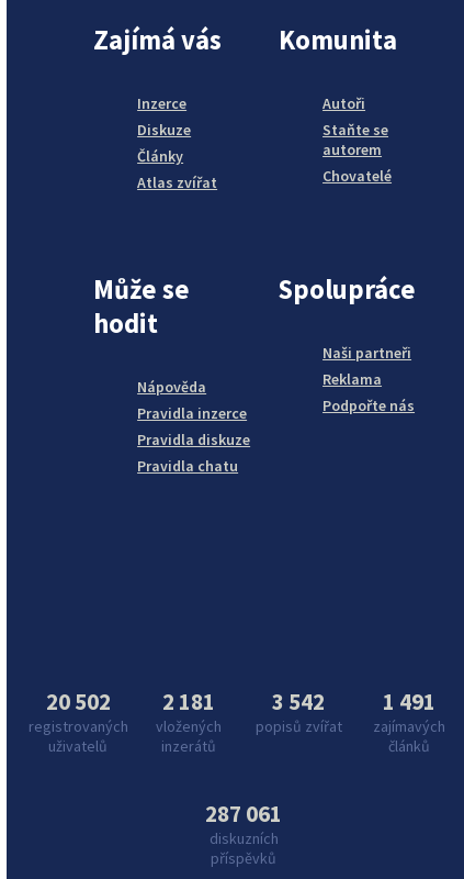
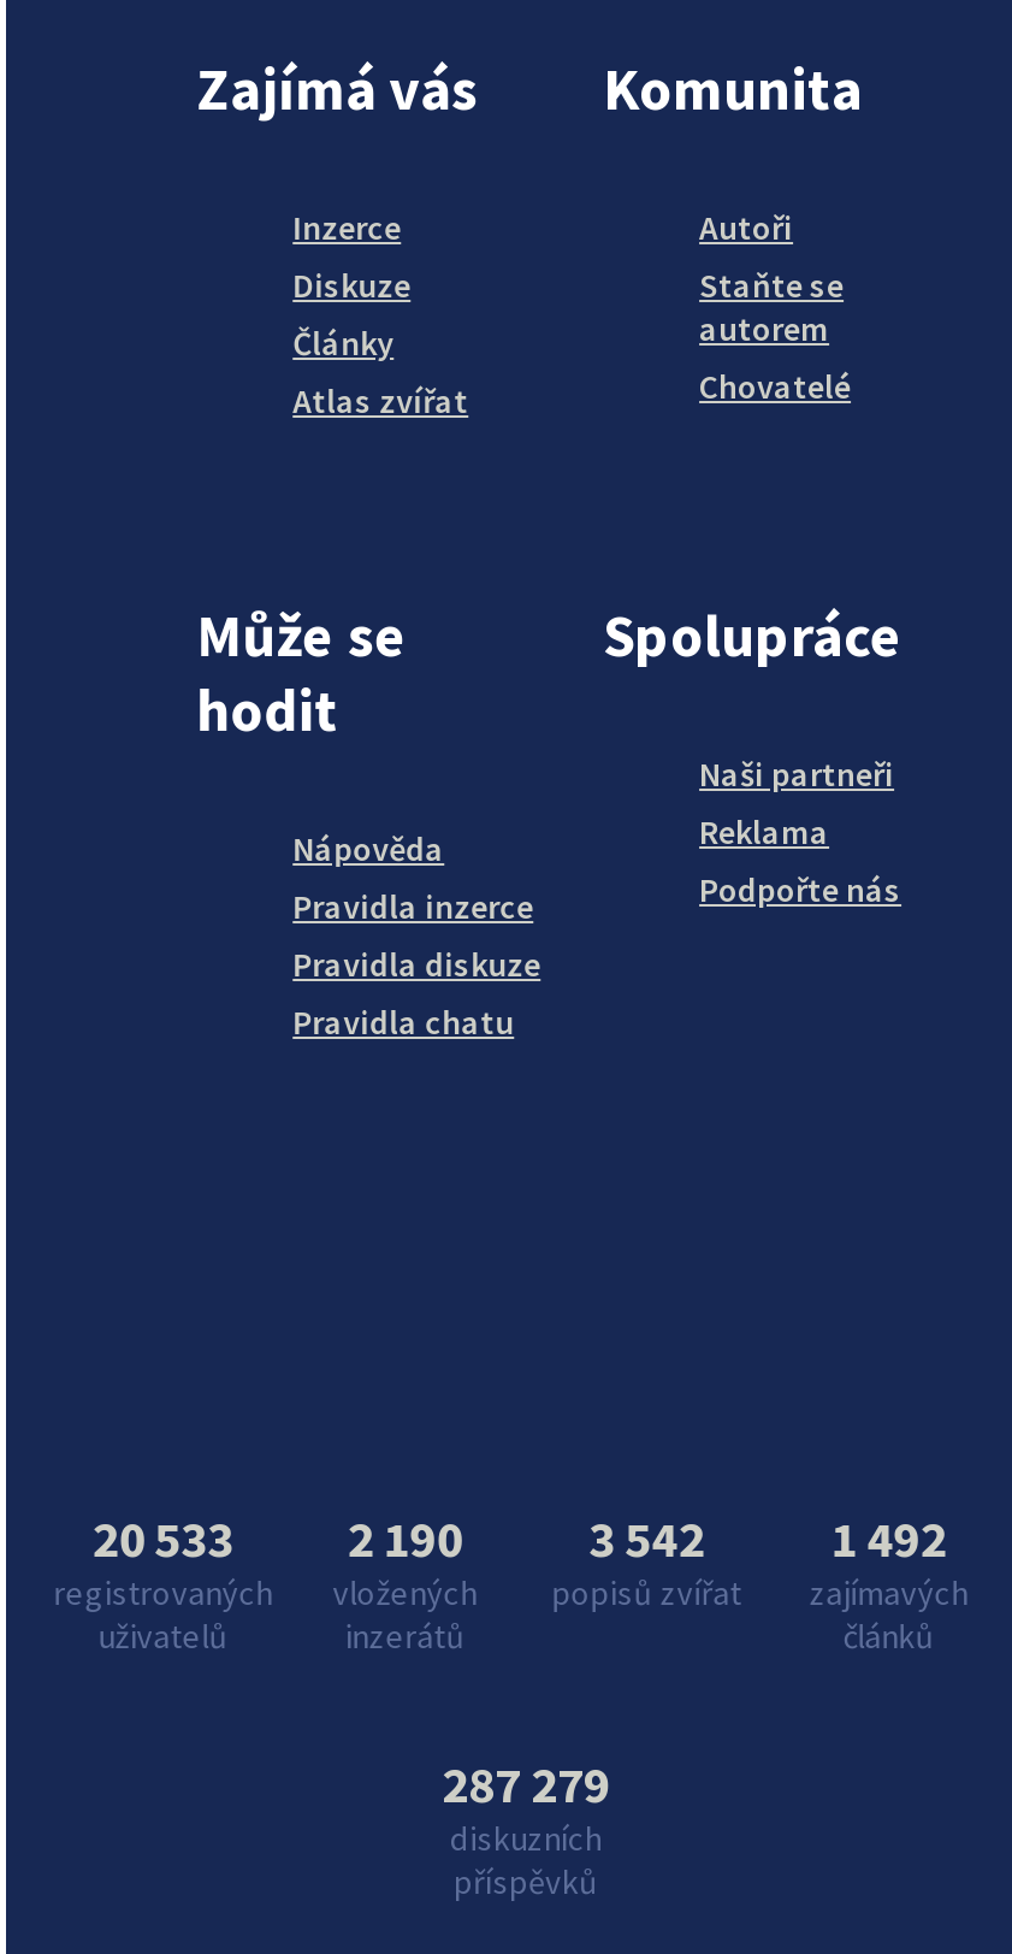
- 20 502
+ 20 533

- 2 181
+ 2 190

- 1 491
+ 1 492

- 287 061
+ 287 279
